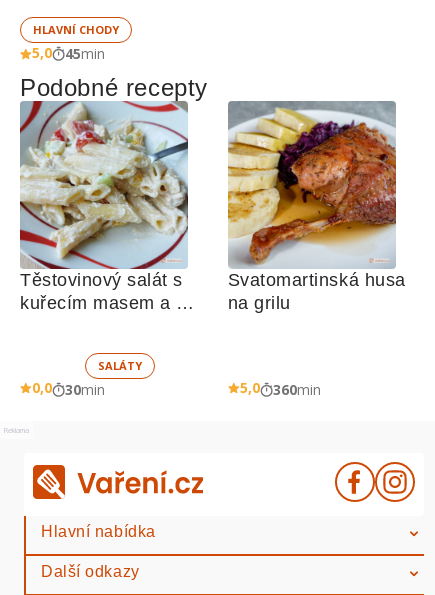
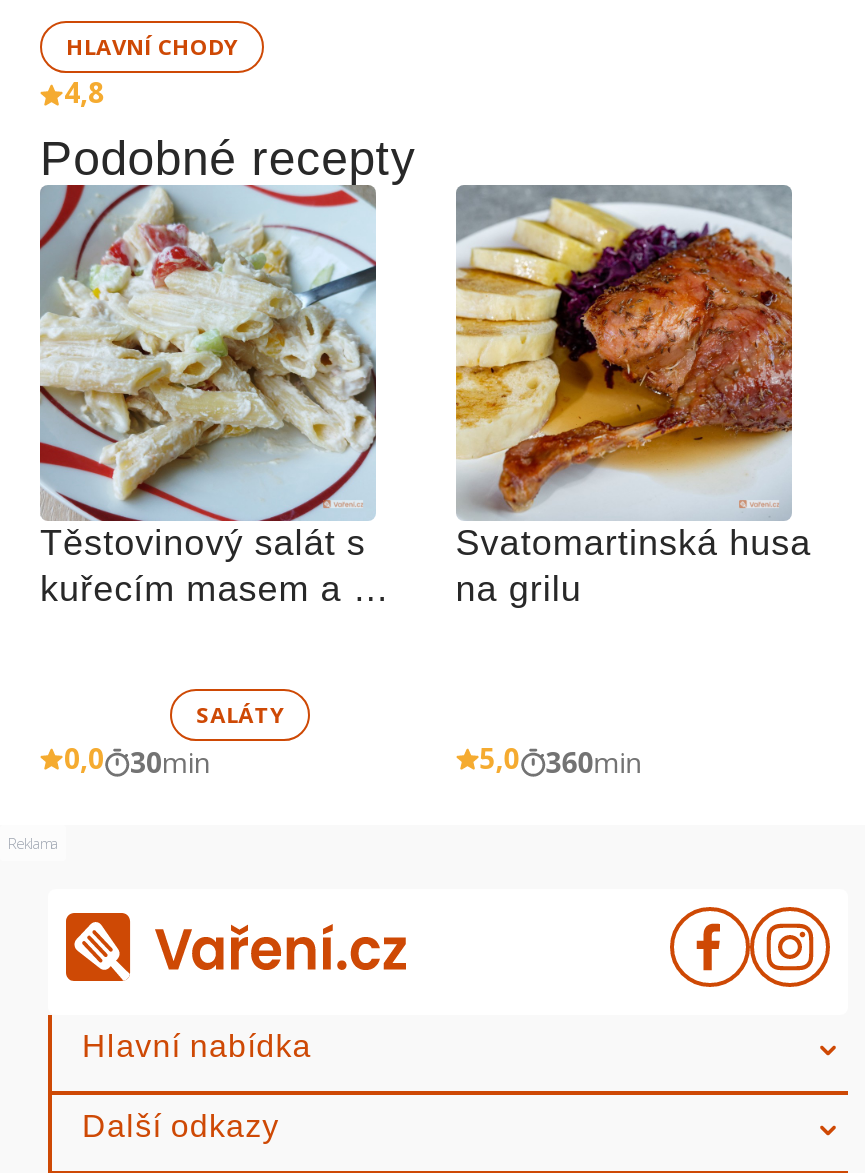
- 5,0
- 45min
+ 4,8
